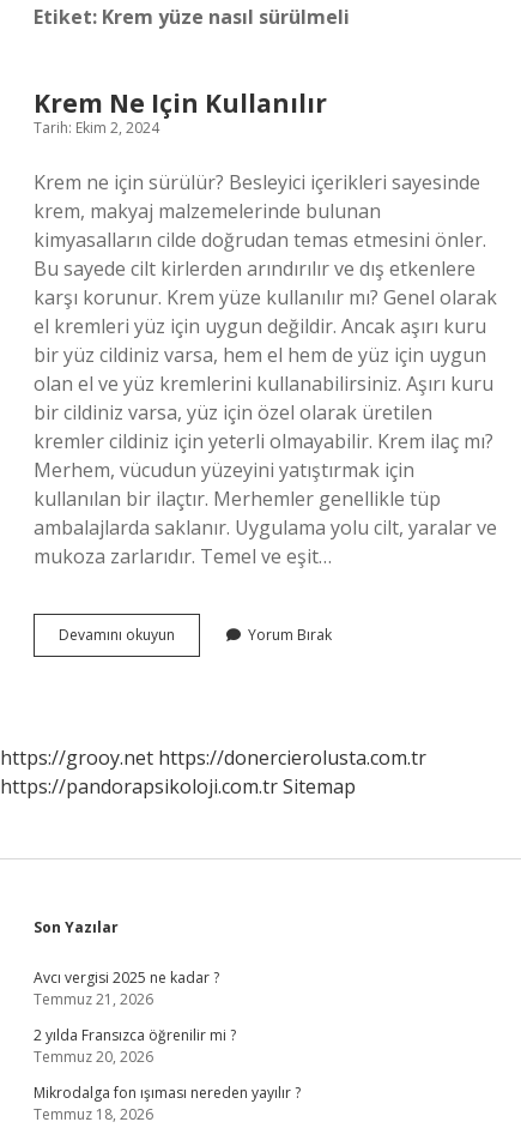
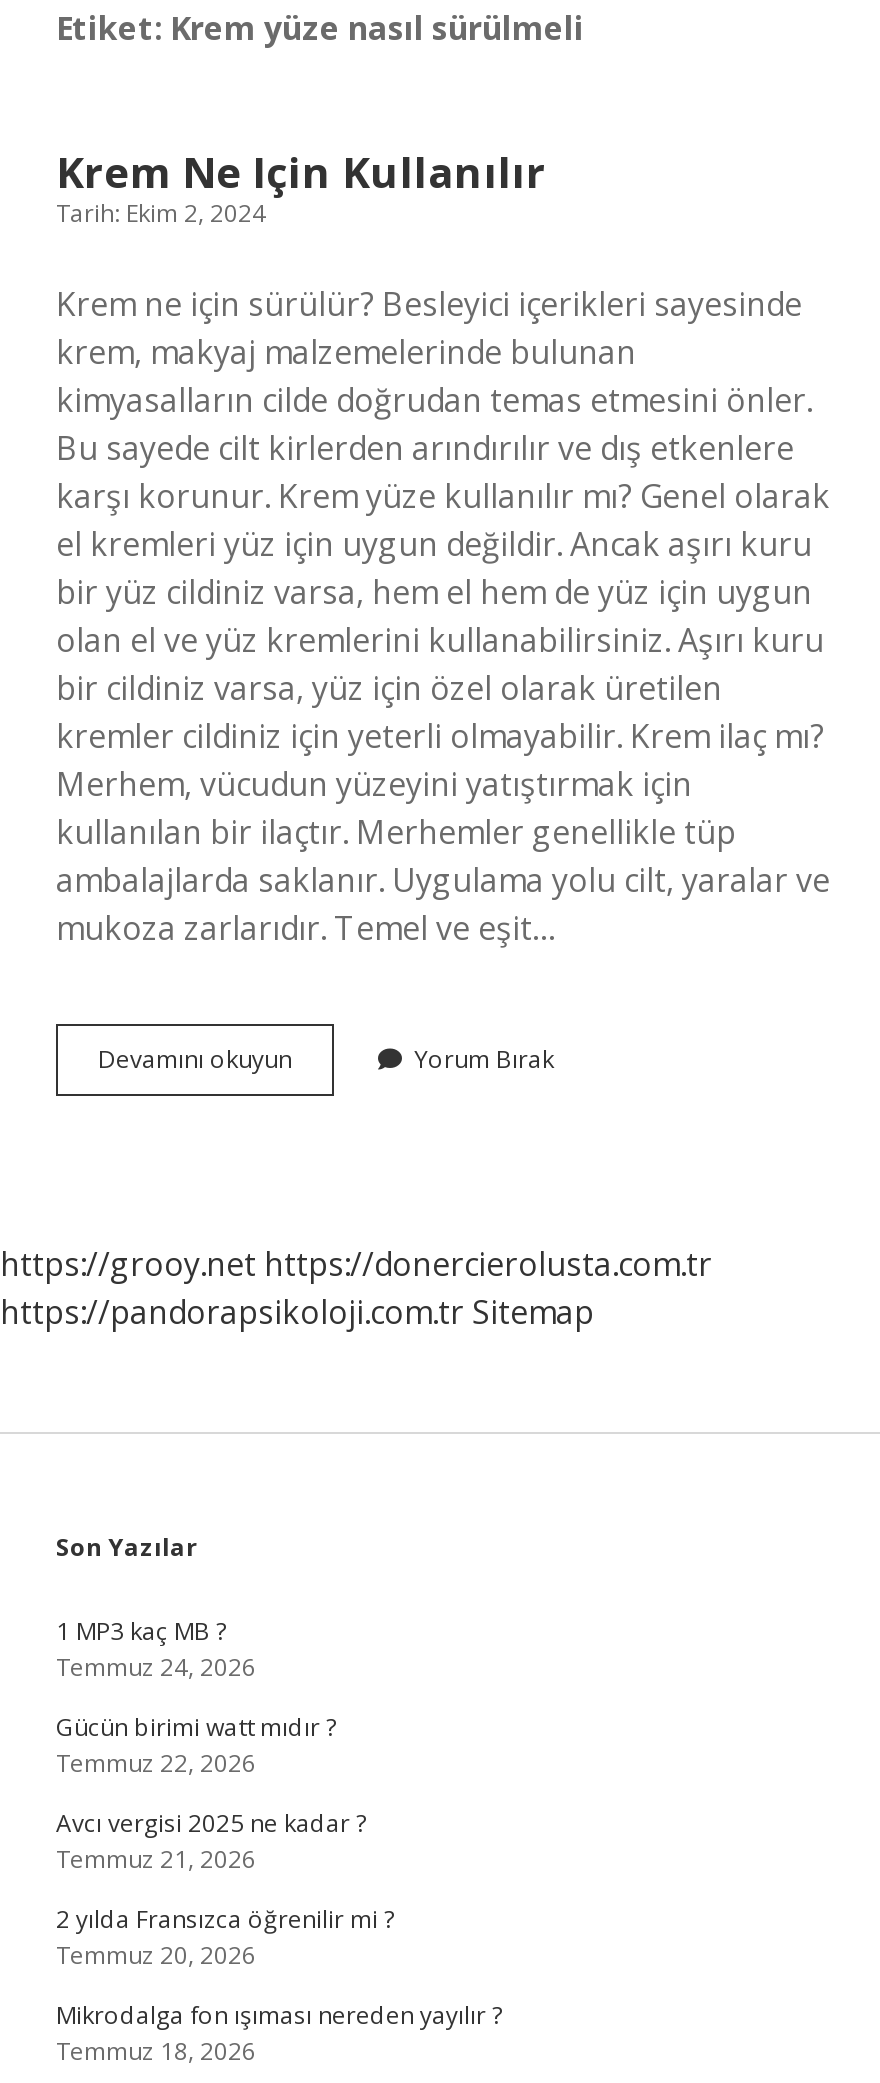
+ 1 MP3 kaç MB ?
+ Temmuz 24, 2026
+ Gücün birimi watt mıdır ?
+ Temmuz 22, 2026
